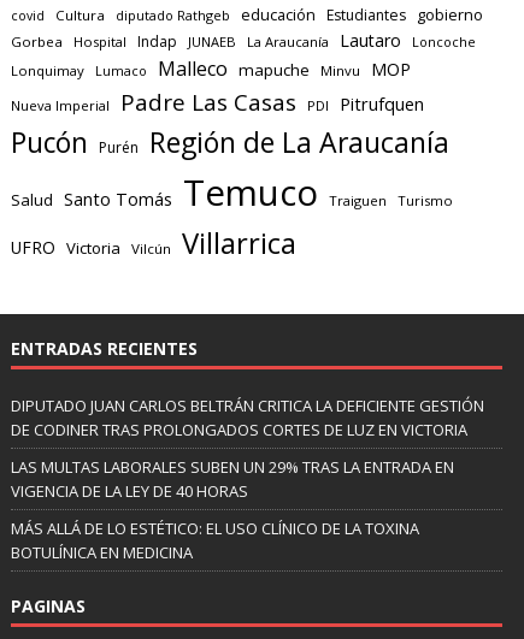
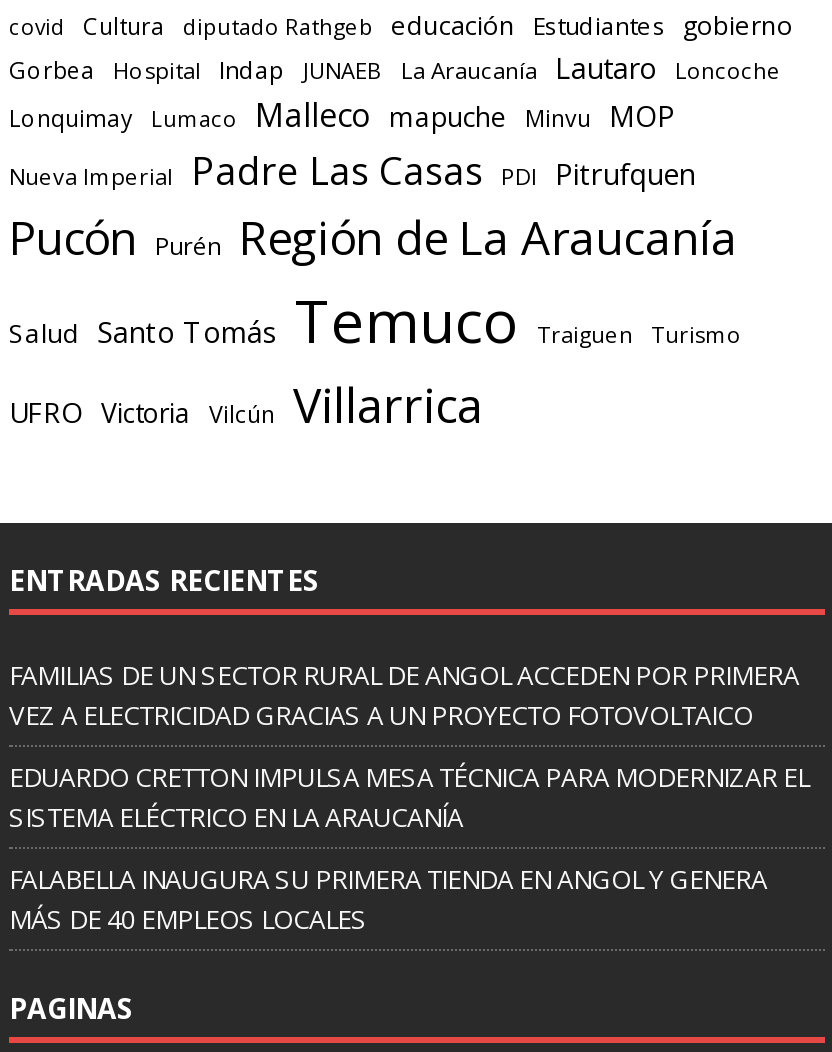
- DIPUTADO JUAN CARLOS BELTRÁN CRITICA LA DEFICIENTE GESTIÓN
- DE CODINER TRAS PROLONGADOS CORTES DE LUZ EN VICTORIA
+ FAMILIAS DE UN SECTOR RURAL DE ANGOL ACCEDEN POR PRIMERA
+ VEZ A ELECTRICIDAD GRACIAS A UN PROYECTO FOTOVOLTAICO

- LAS MULTAS LABORALES SUBEN UN 29% TRAS LA ENTRADA EN
- VIGENCIA DE LA LEY DE 40 HORAS
+ EDUARDO CRETTON IMPULSA MESA TÉCNICA PARA MODERNIZAR EL
+ SISTEMA ELÉCTRICO EN LA ARAUCANÍA

- MÁS ALLÁ DE LO ESTÉTICO: EL USO CLÍNICO DE LA TOXINA
- BOTULÍNICA EN MEDICINA
+ FALABELLA INAUGURA SU PRIMERA TIENDA EN ANGOL Y GENERA
+ MÁS DE 40 EMPLEOS LOCALES
